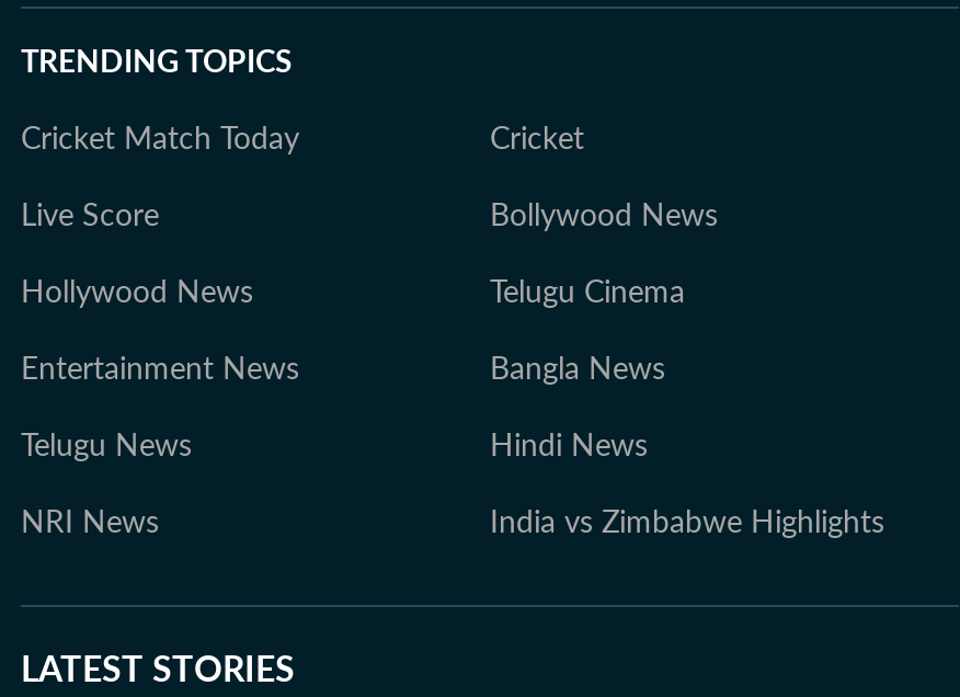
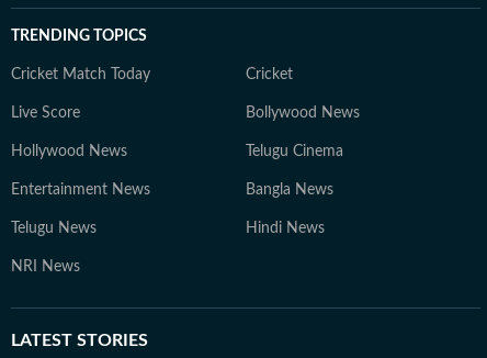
- India vs Zimbabwe Highlights
